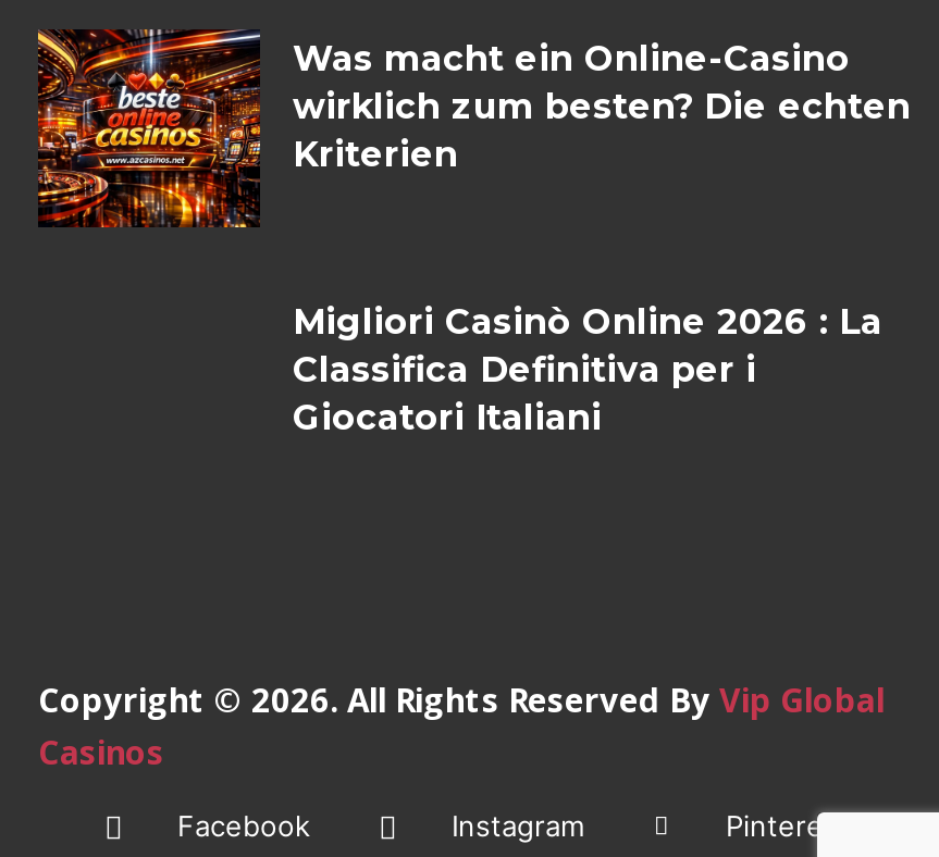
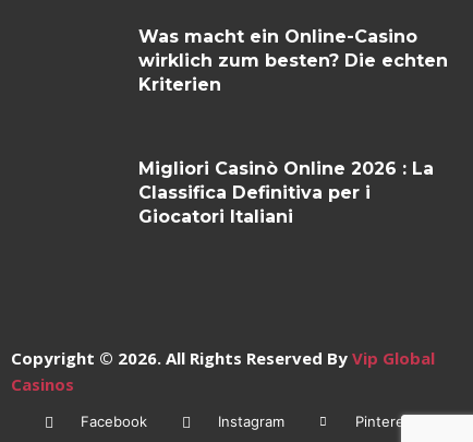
- [image]
